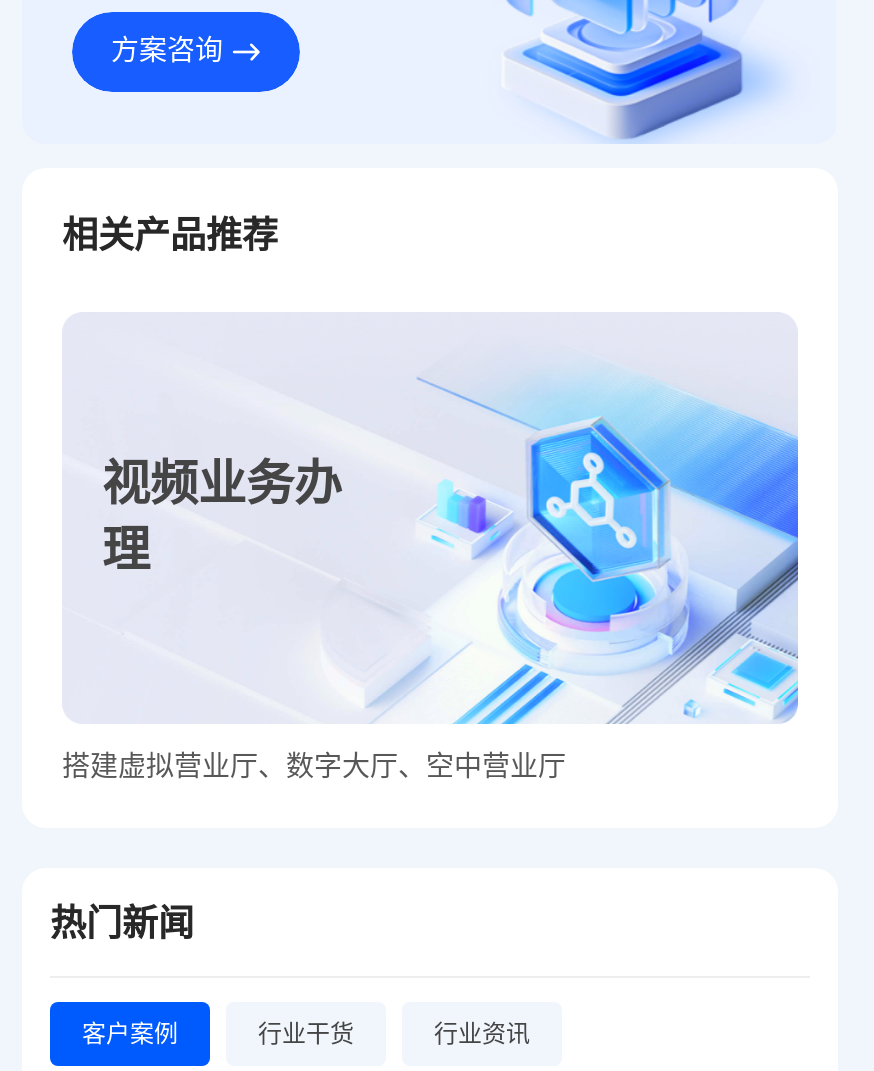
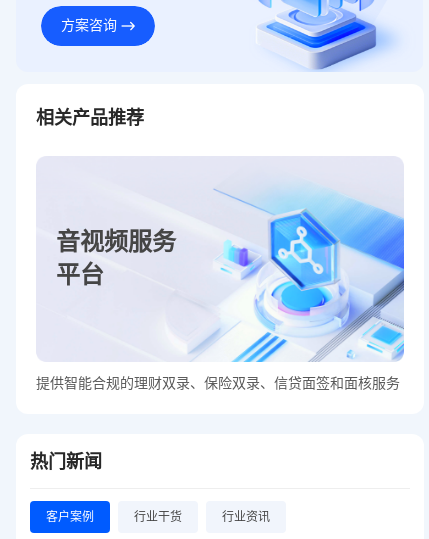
- 视频业务办
- 理
+ 音视频服务
+ 平台

- 搭建虚拟营业厅、数字大厅、空中营业厅
+ 提供智能合规的理财双录、保险双录、信贷面签和面核服务
